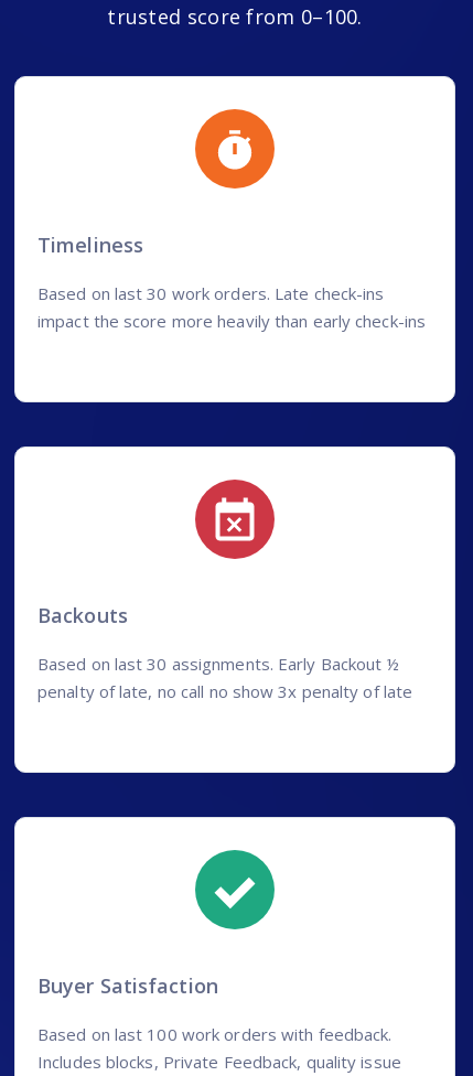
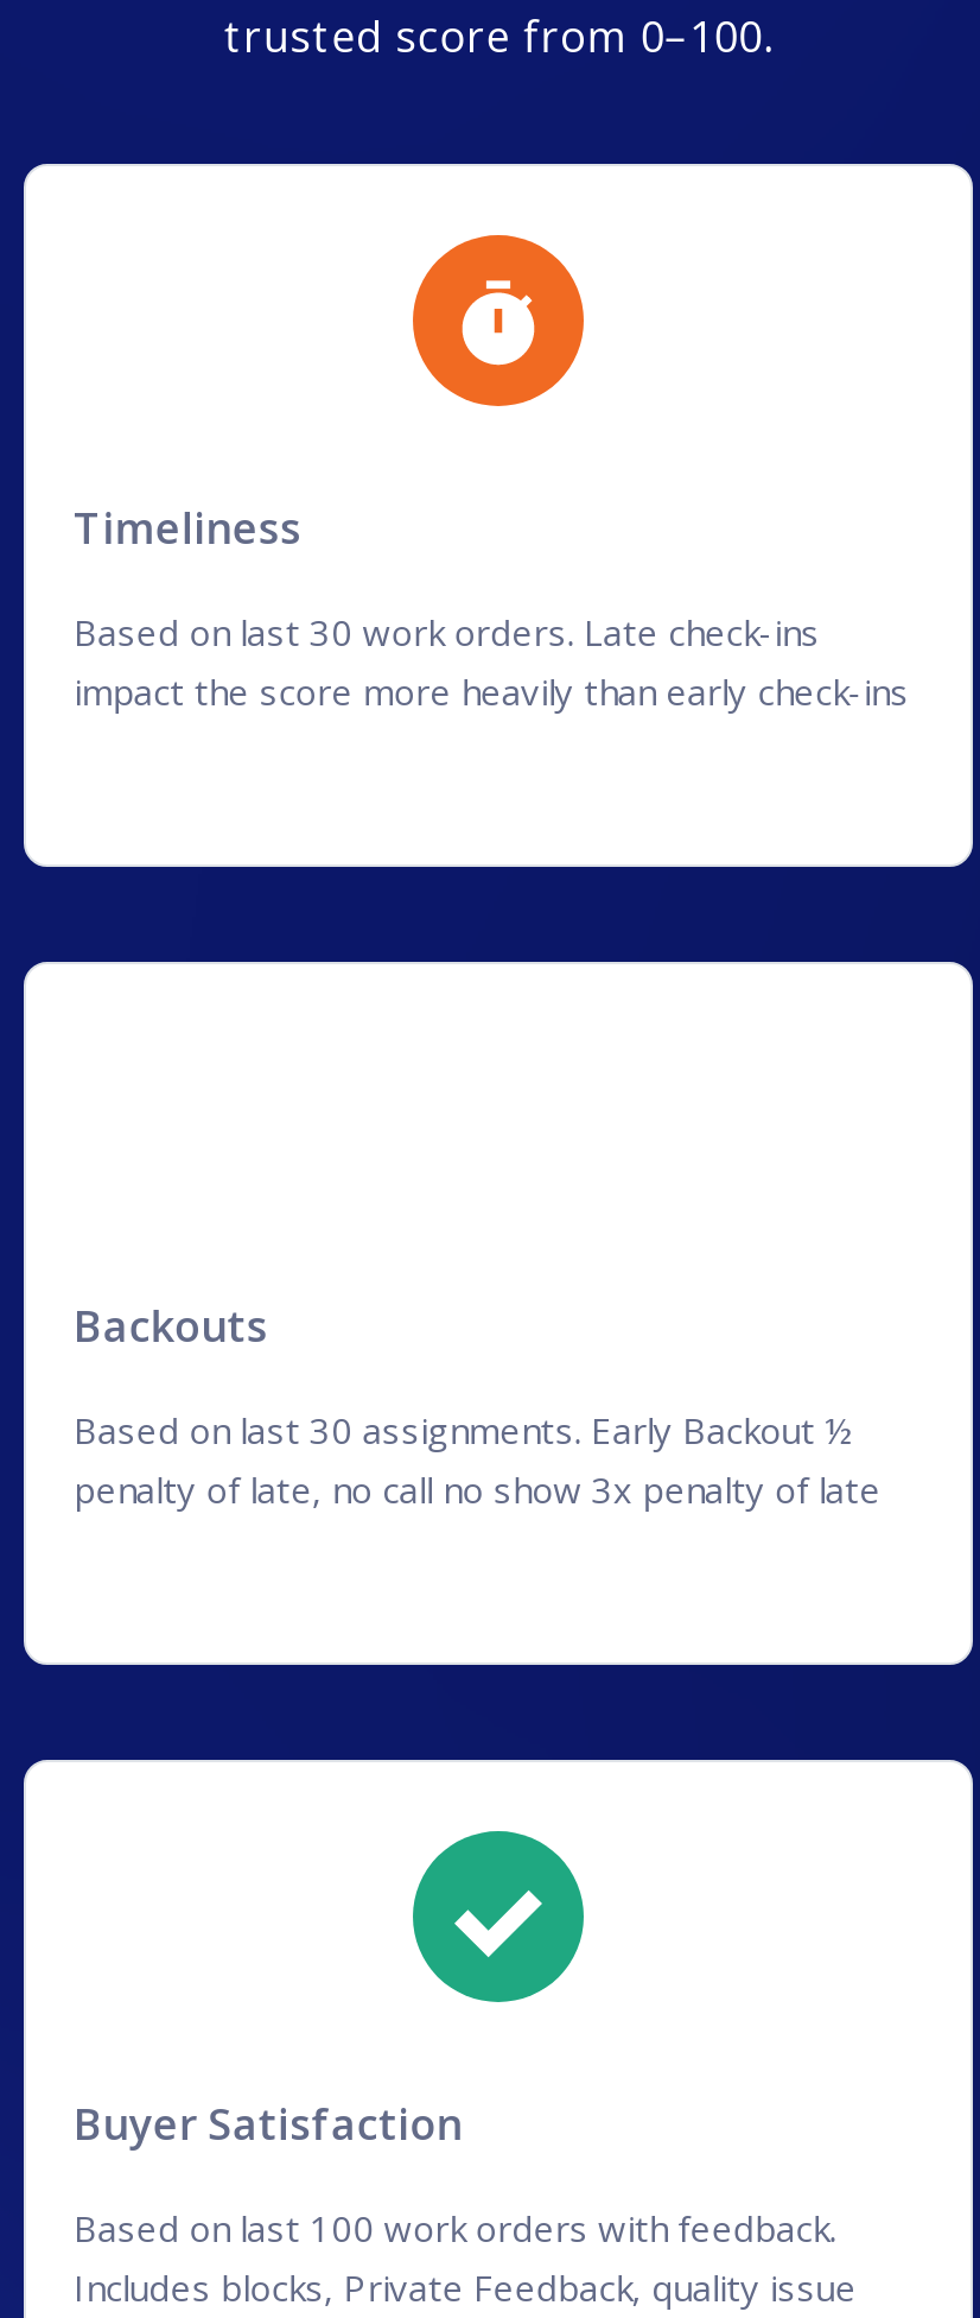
- [image]
